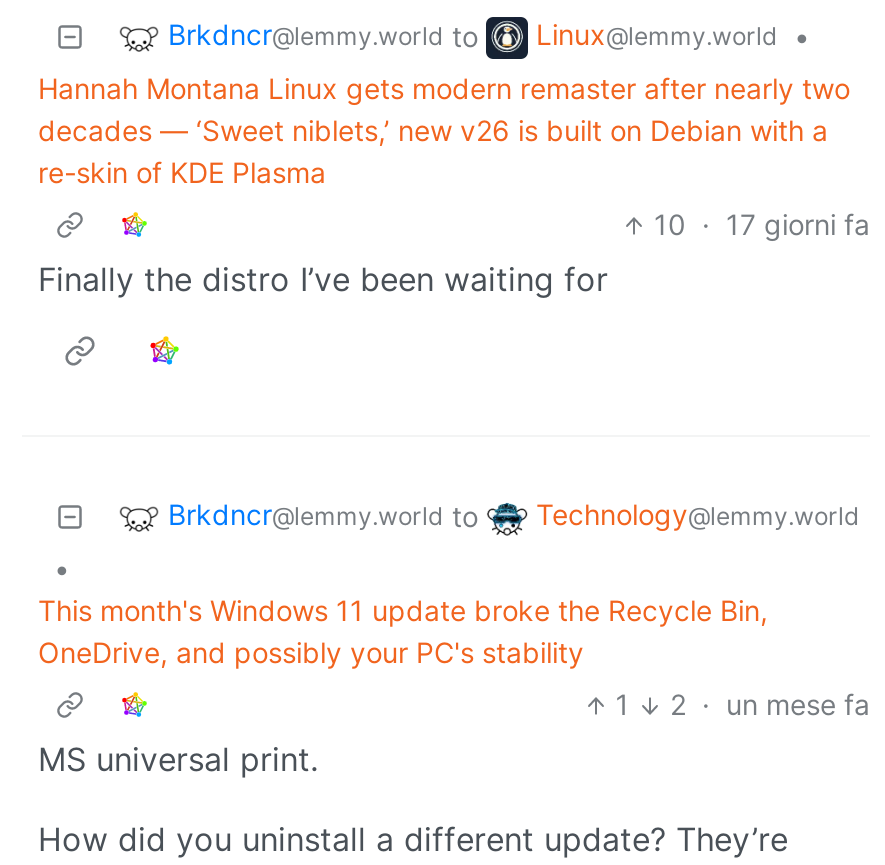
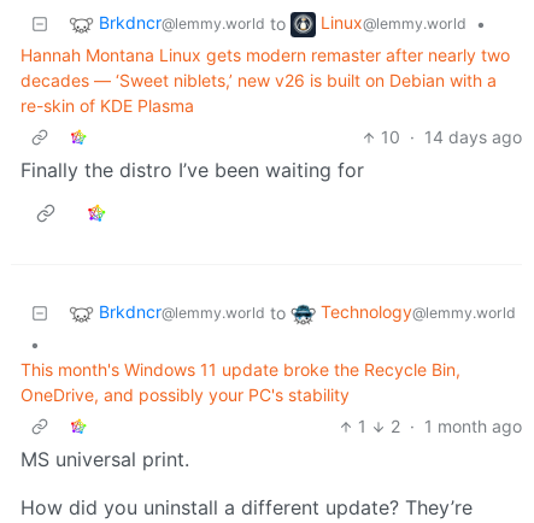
- 10 · 17 giorni fa
+ 10 · 14 days ago

- 1 2 · un mese fa
+ 1 2 · 1 month ago
